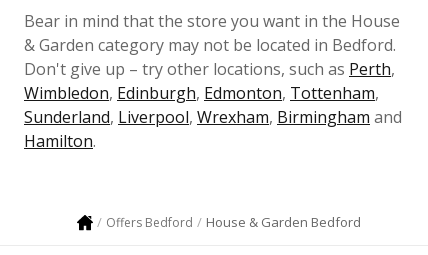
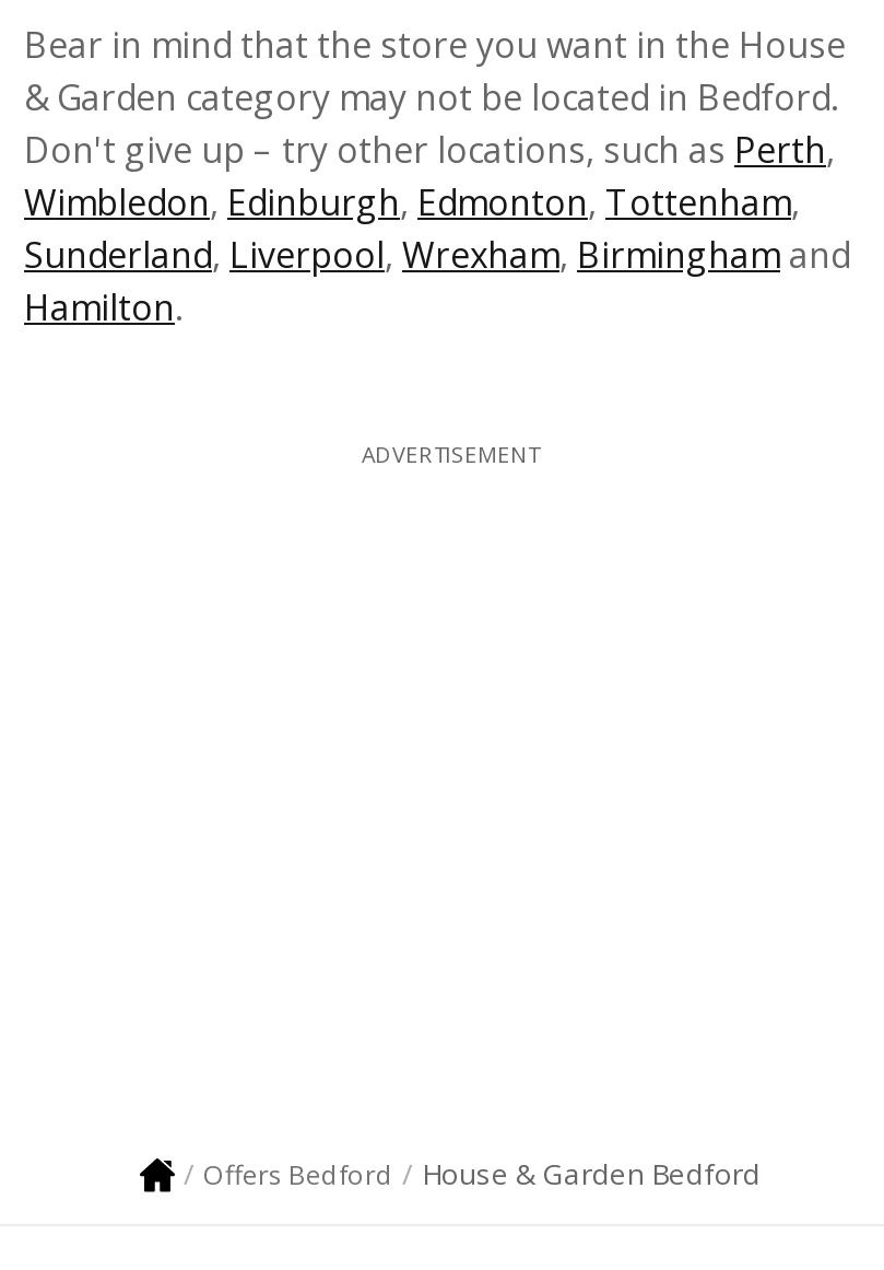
+ ADVERTISEMENT
